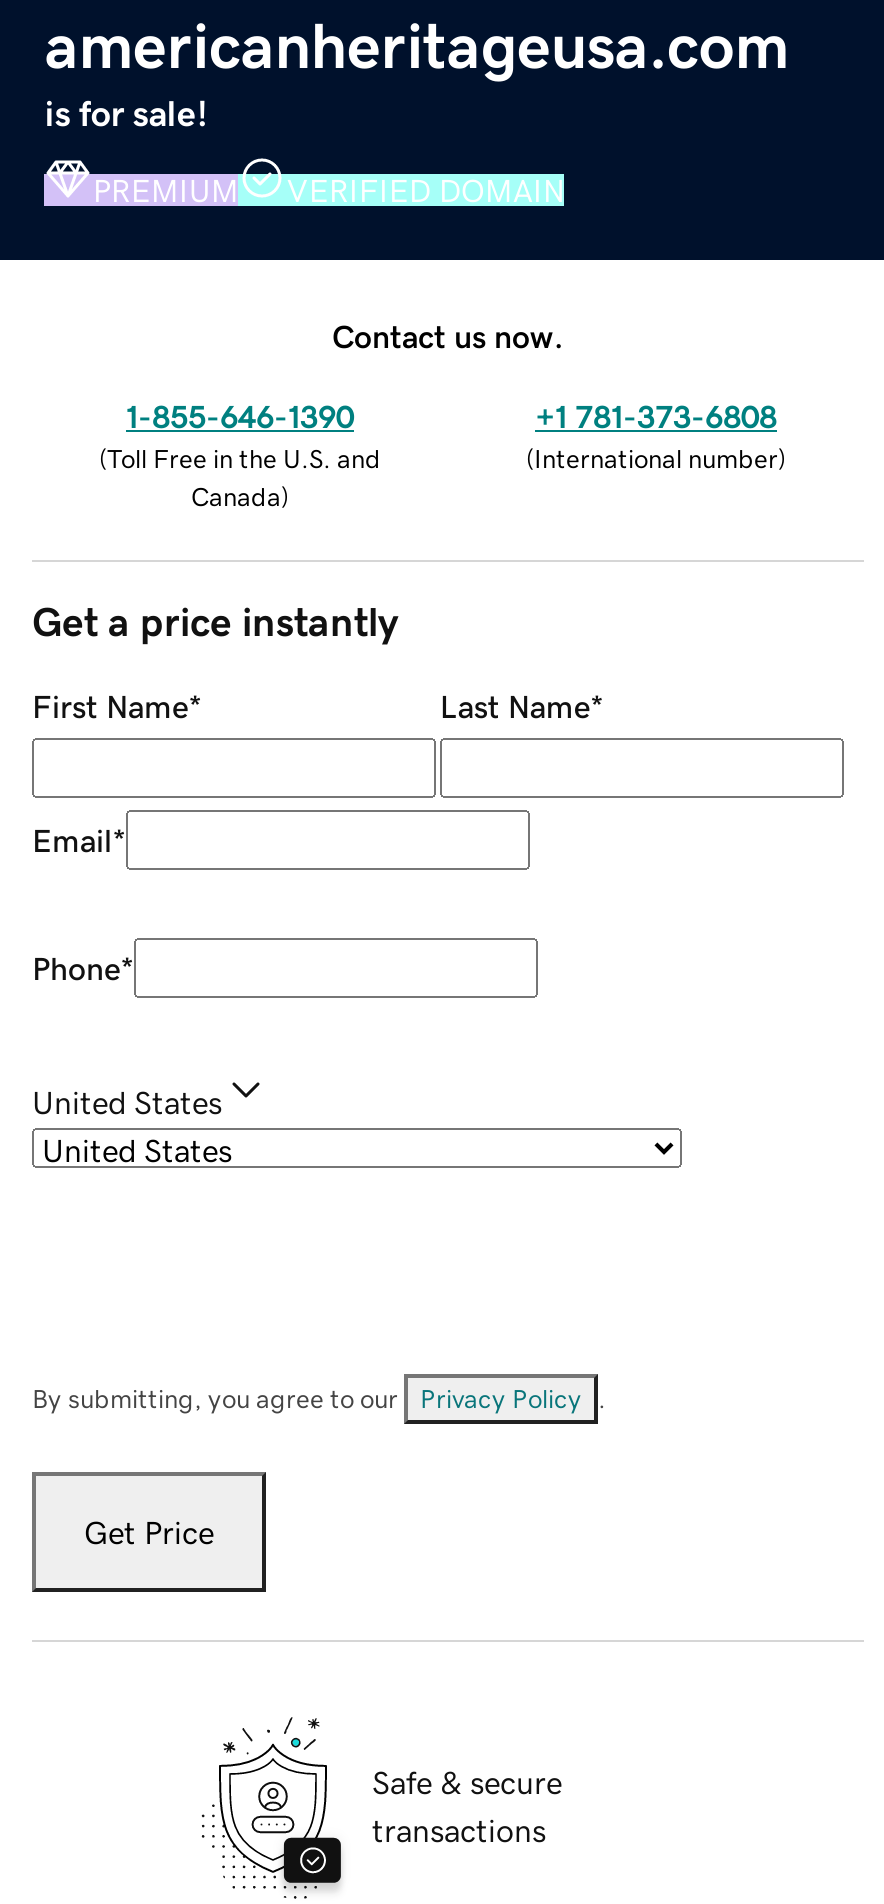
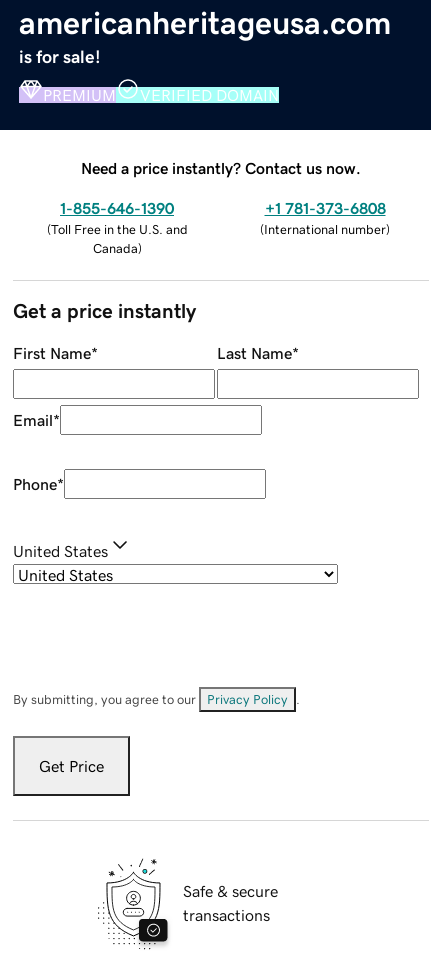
- Contact us now.
+ Need a price instantly? Contact us now.
